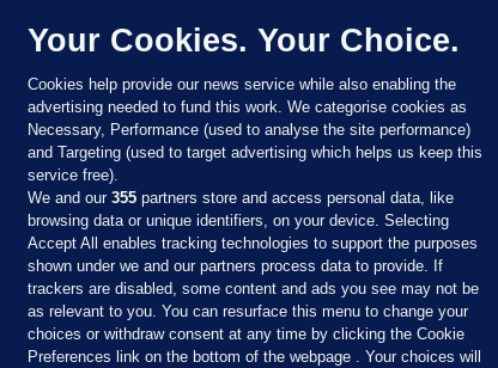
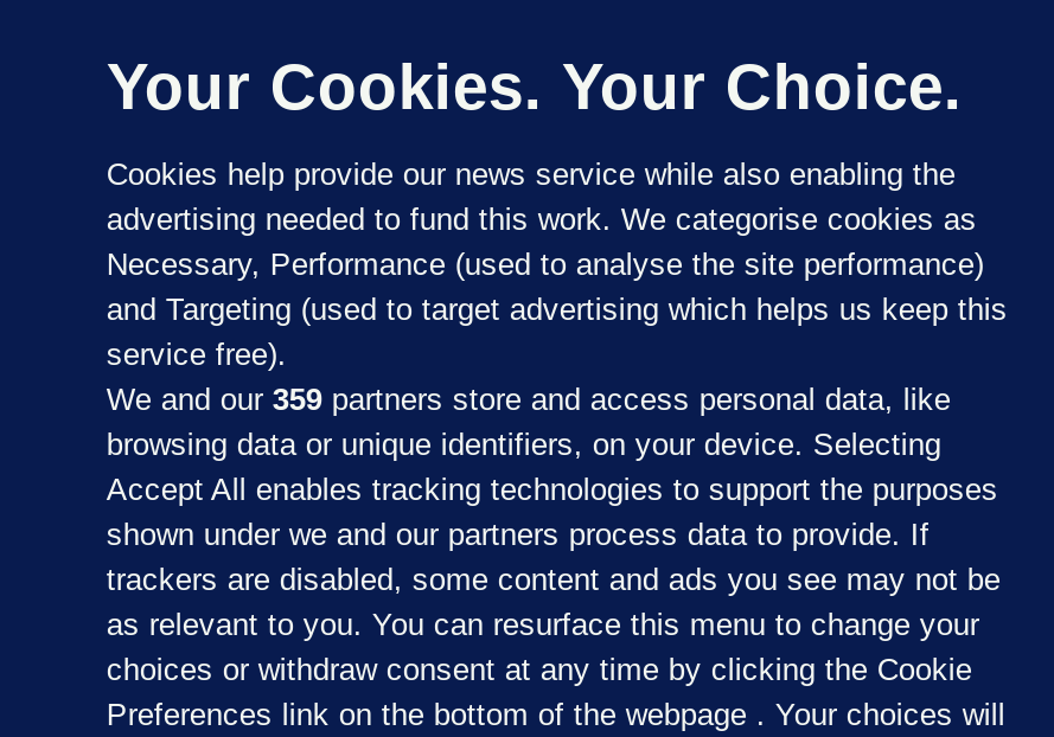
- We and our 355 partners store and access personal data, like
+ We and our 359 partners store and access personal data, like
